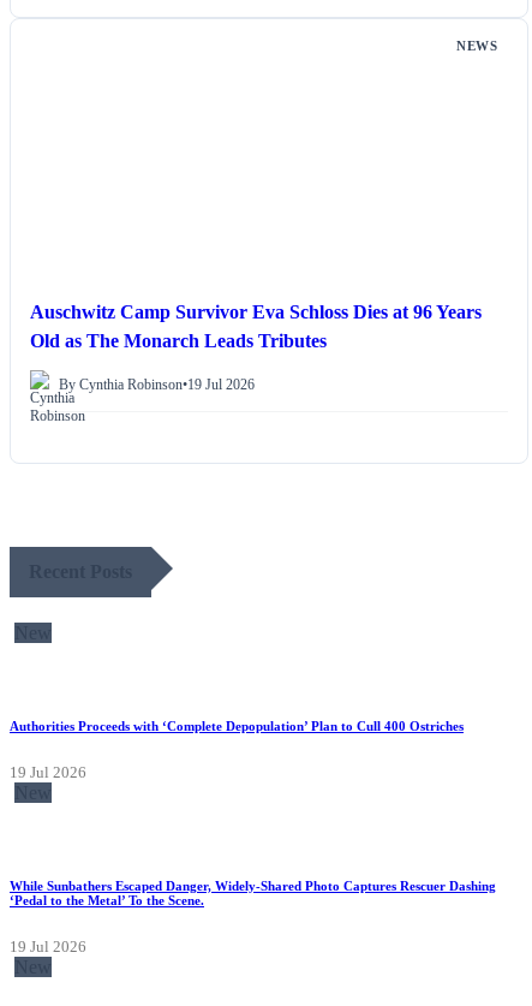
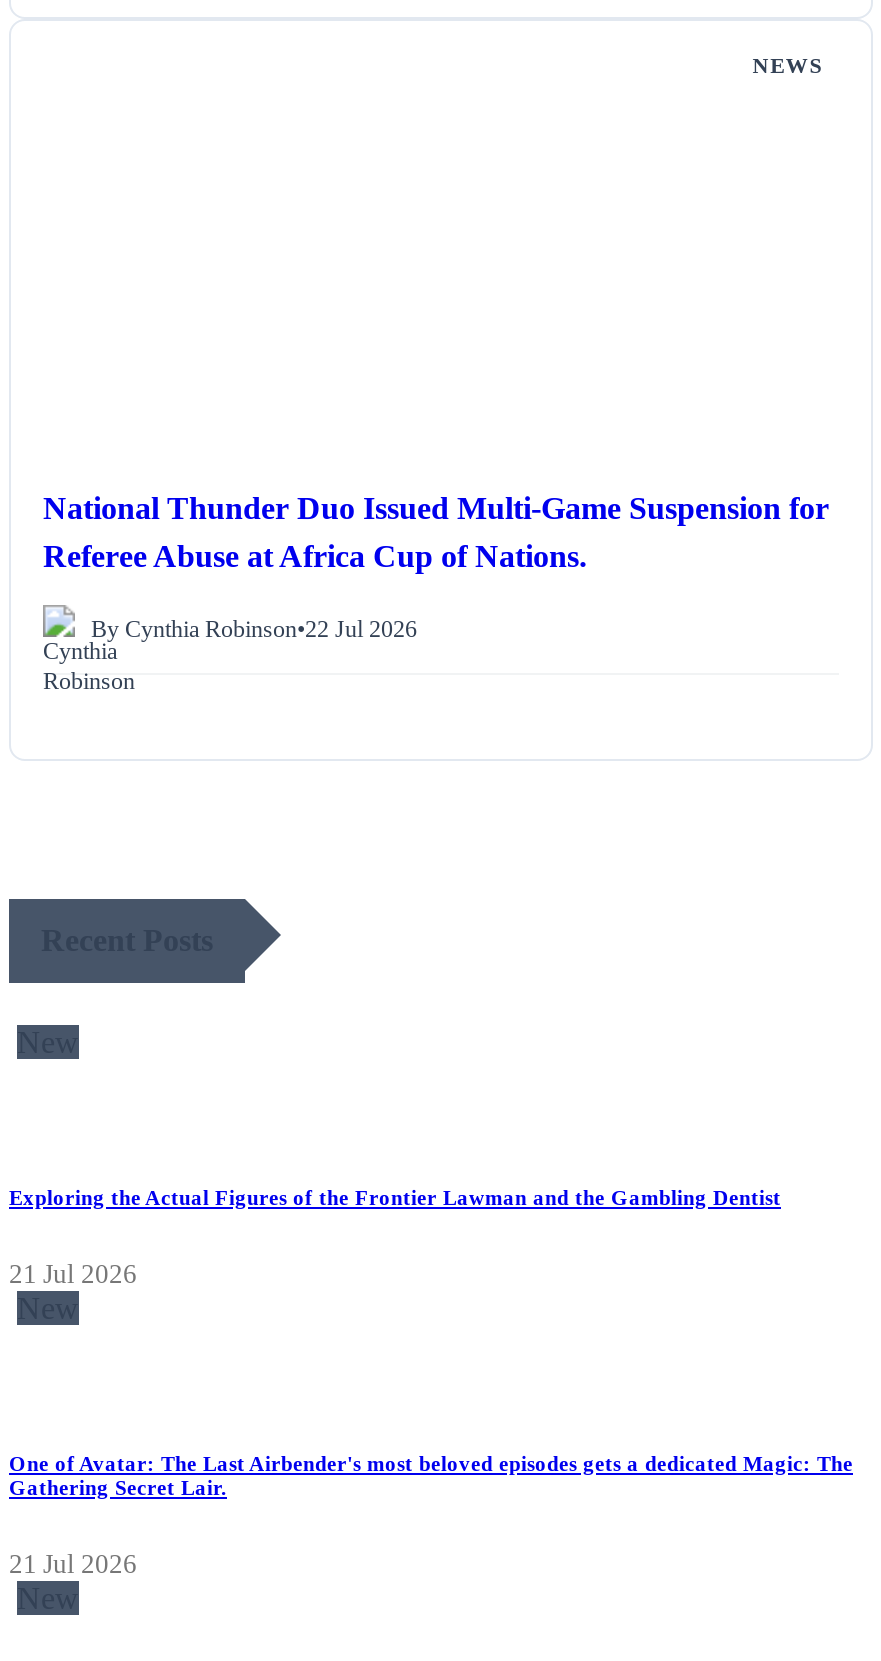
- Auschwitz Camp Survivor Eva Schloss Dies at 96 Years
- Old as The Monarch Leads Tributes
+ National Thunder Duo Issued Multi-Game Suspension for
+ Referee Abuse at Africa Cup of Nations.

- By Cynthia Robinson•19 Jul 2026
+ By Cynthia Robinson•22 Jul 2026

- Authorities Proceeds with ‘Complete Depopulation’ Plan to Cull 400 Ostriches
+ Exploring the Actual Figures of the Frontier Lawman and the Gambling Dentist

- 19 Jul 2026
+ 21 Jul 2026

- While Sunbathers Escaped Danger, Widely-Shared Photo Captures Rescuer Dashing
- ‘Pedal to the Metal’ To the Scene.
+ One of Avatar: The Last Airbender's most beloved episodes gets a dedicated Magic: The
+ Gathering Secret Lair.

- 19 Jul 2026
+ 21 Jul 2026
